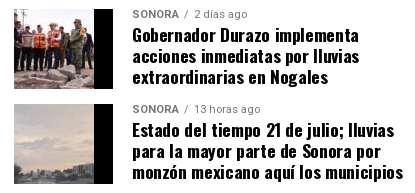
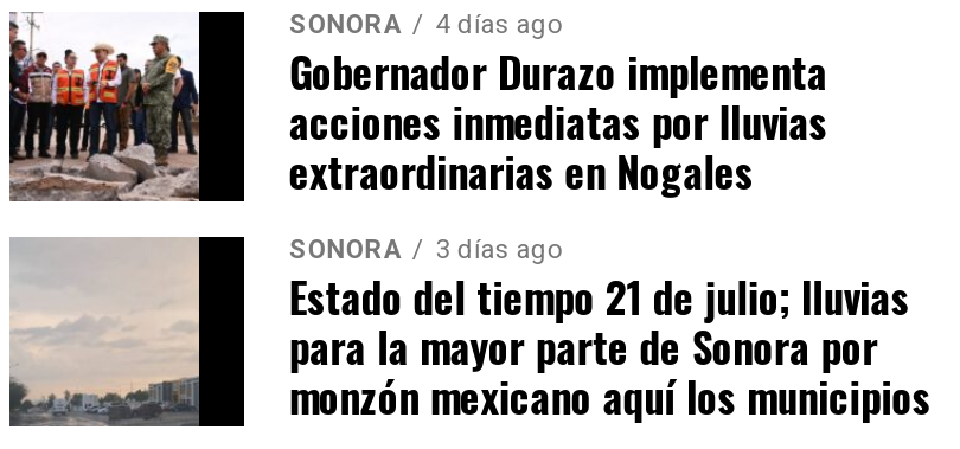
- SONORA 2 días ago
+ SONORA 4 días ago

- SONORA 13 horas ago
+ SONORA 3 días ago
